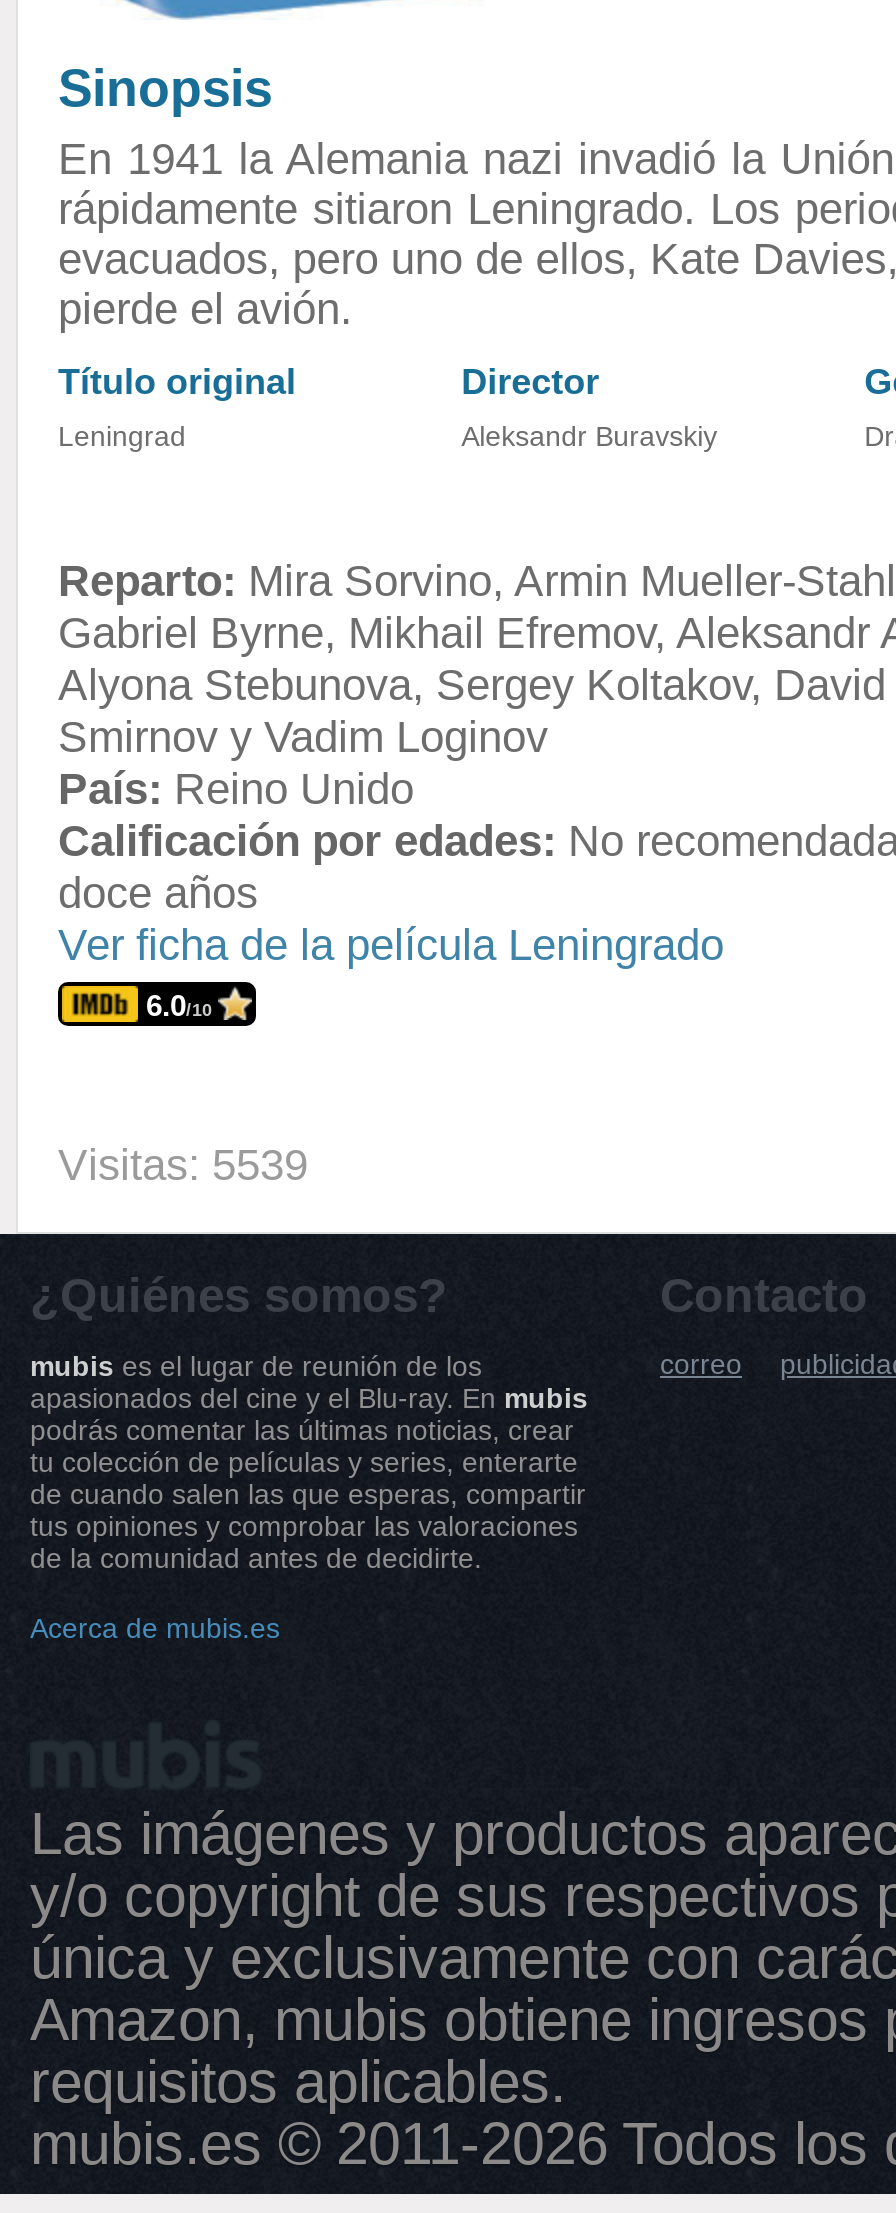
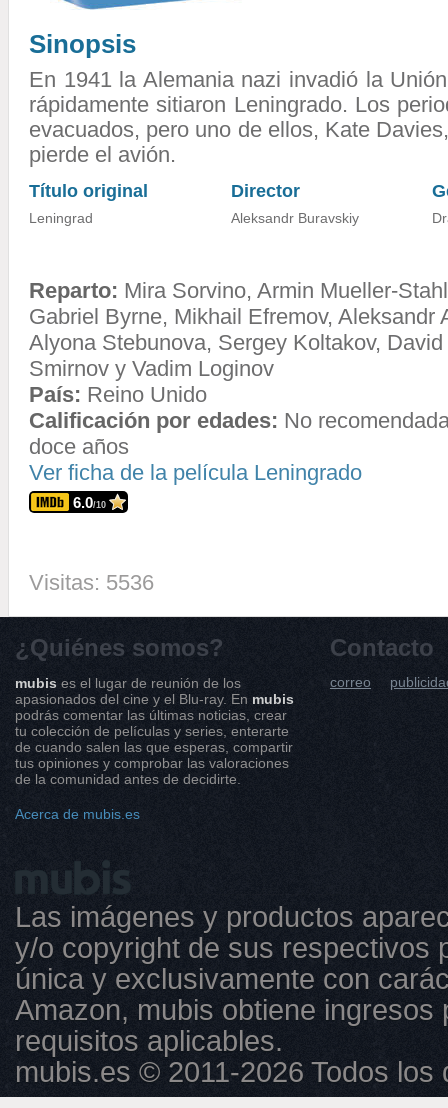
- Visitas: 5539
+ Visitas: 5536
